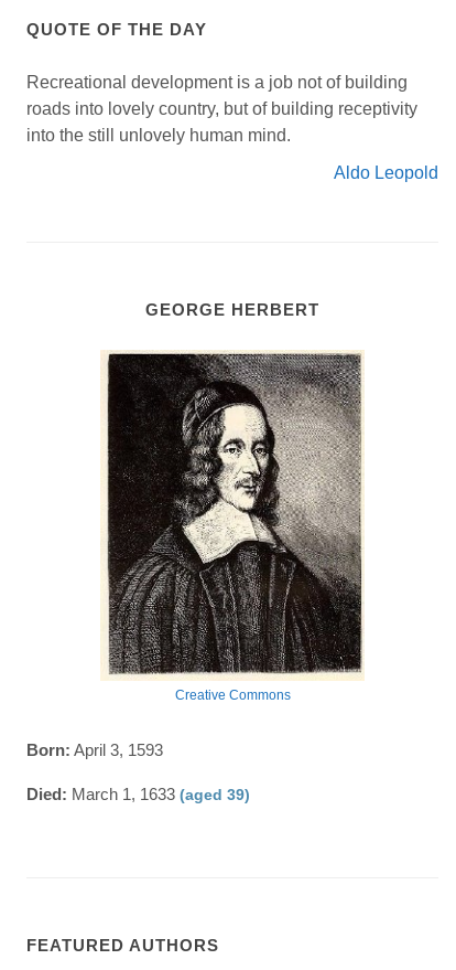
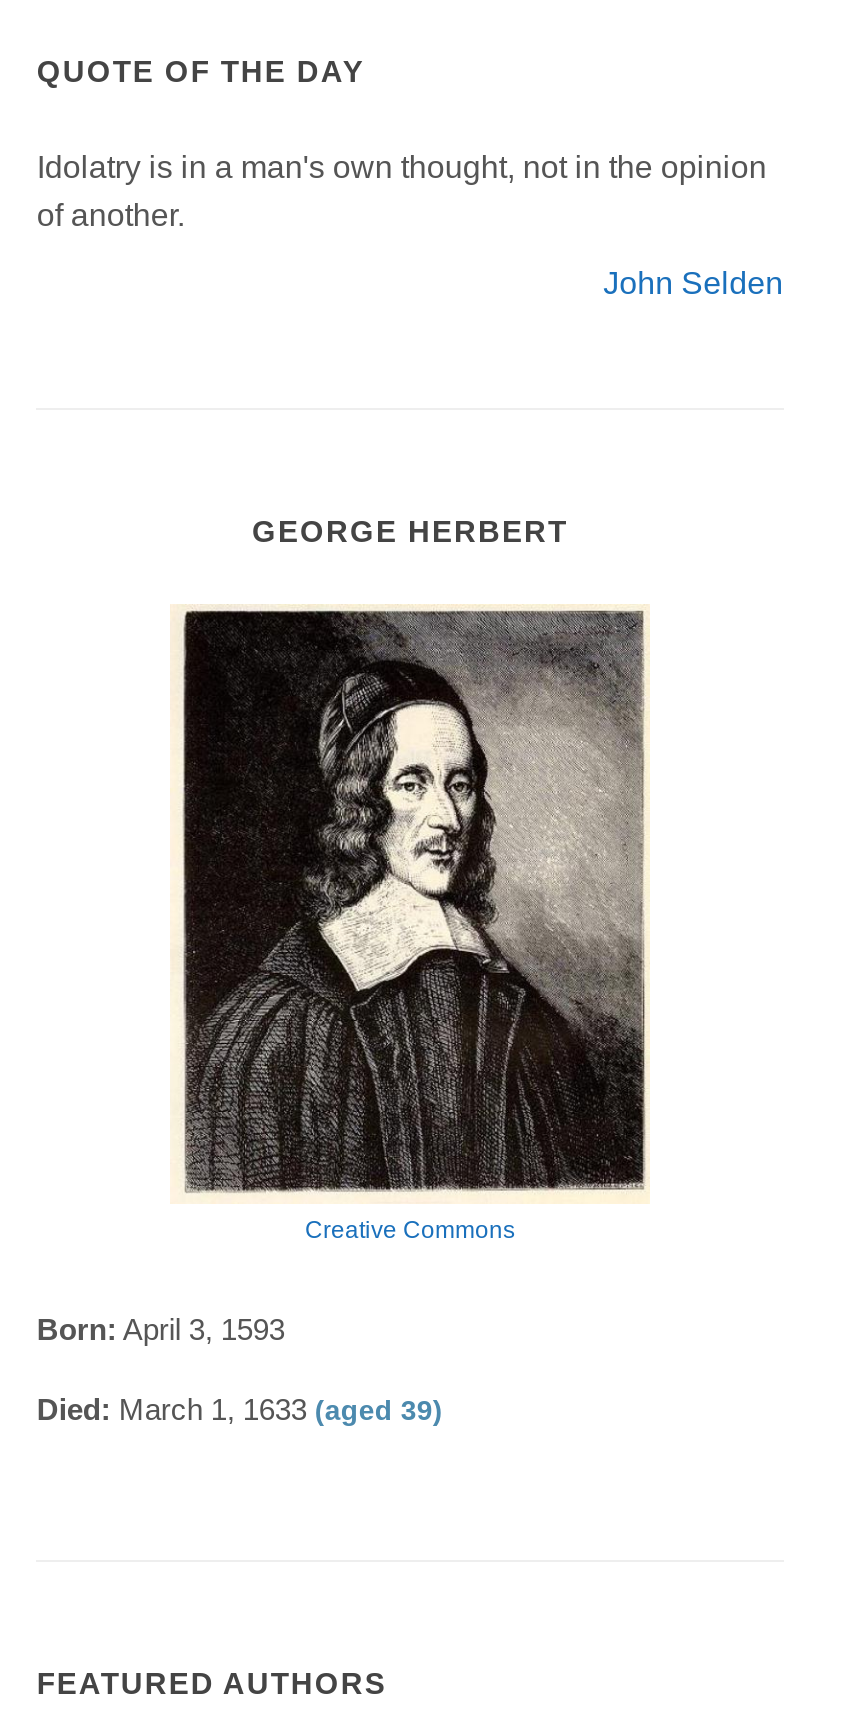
- Recreational development is a job not of building
- roads into lovely country, but of building receptivity
- into the still unlovely human mind.
+ Idolatry is in a man's own thought, not in the opinion
+ of another.

- Aldo Leopold
+ John Selden
